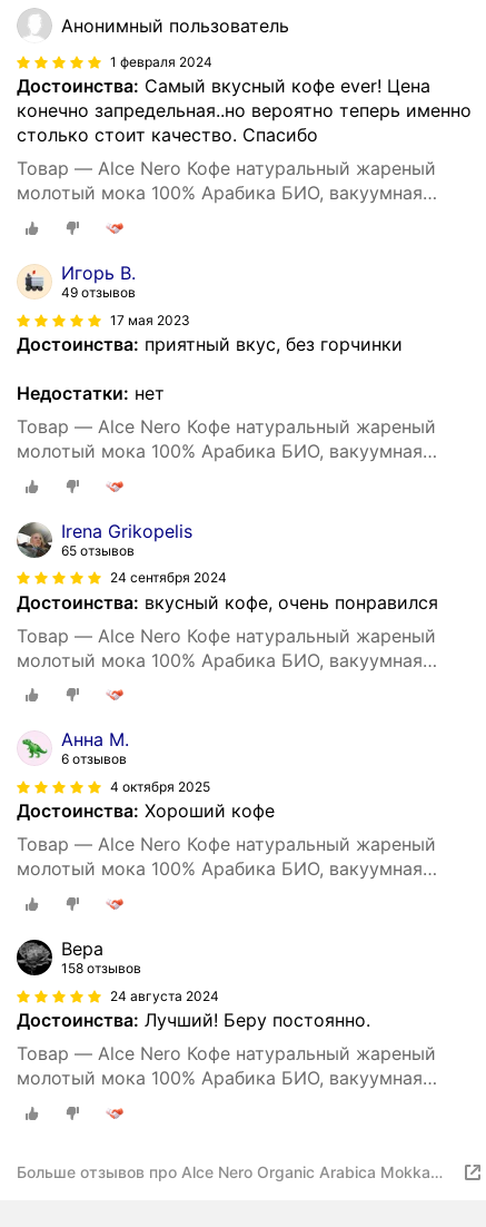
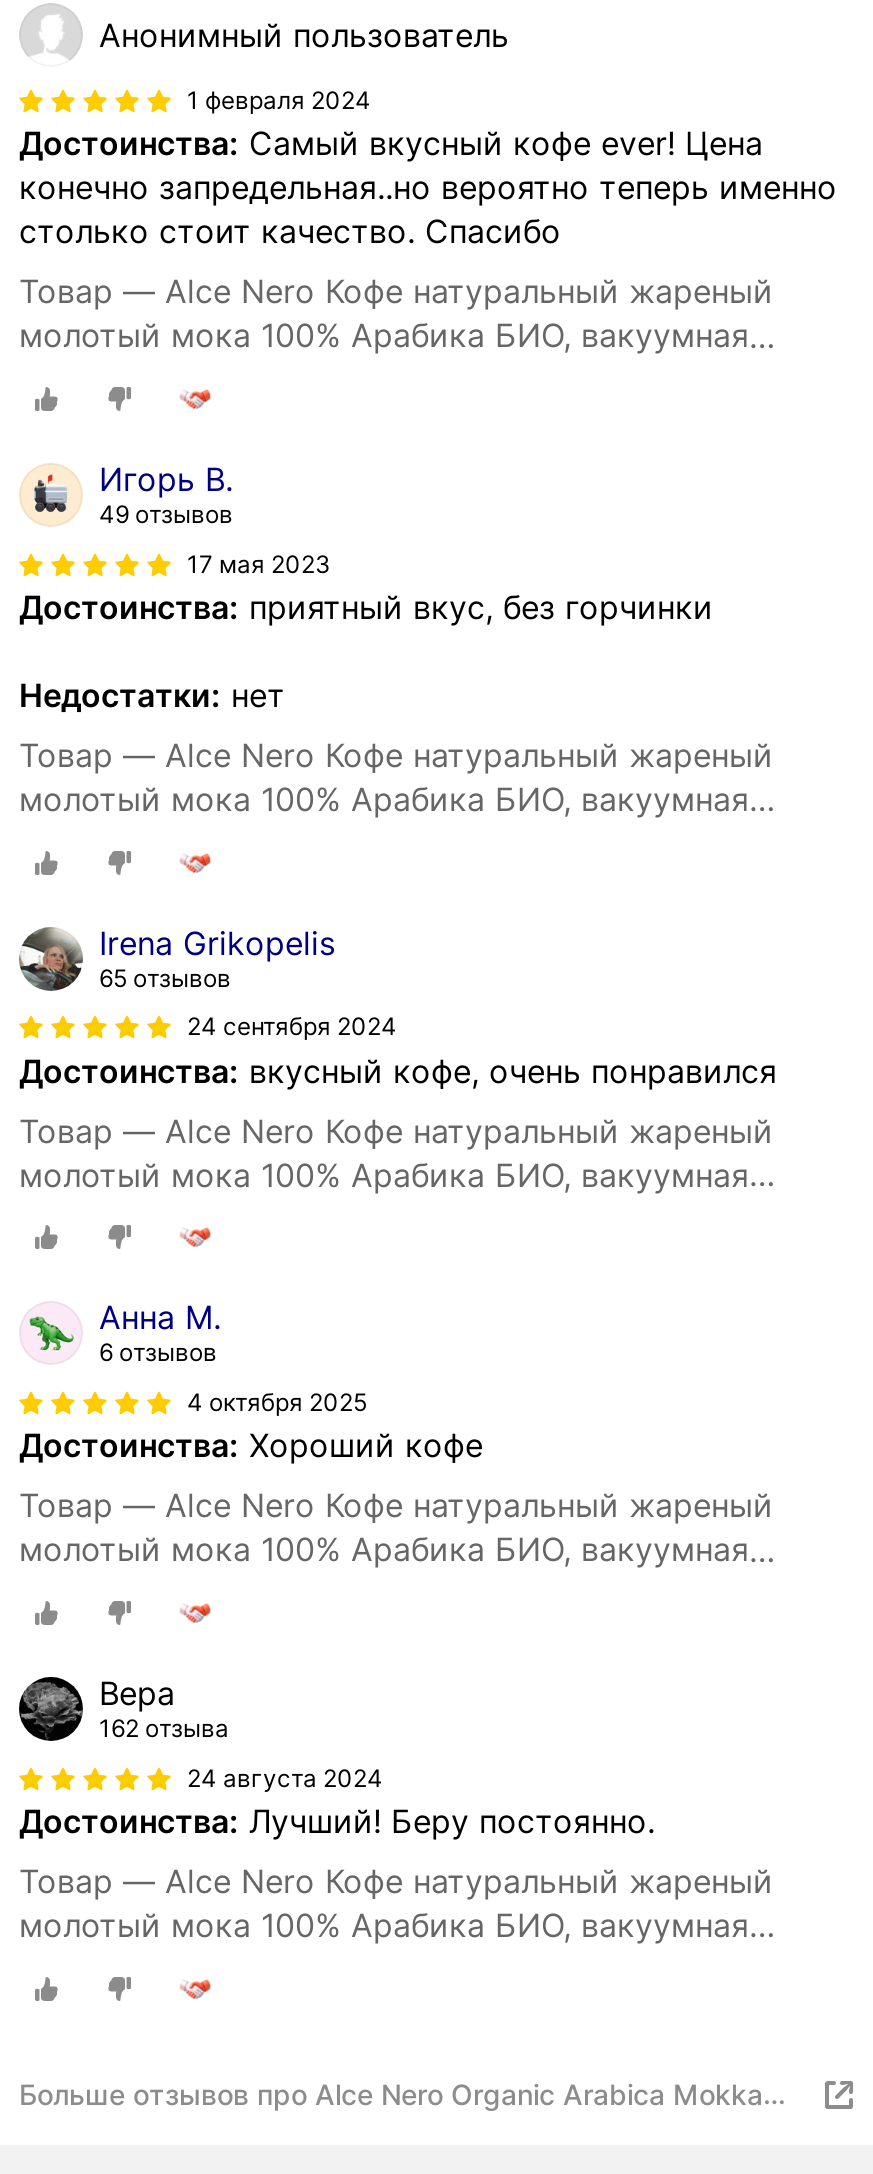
- 158 отзывов
+ 162 отзыва
